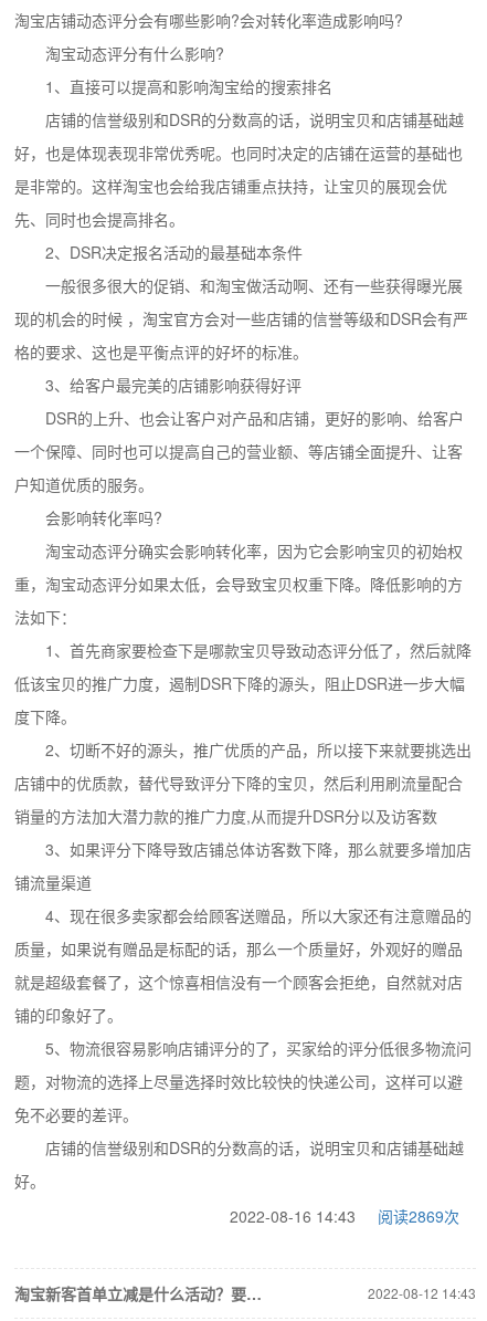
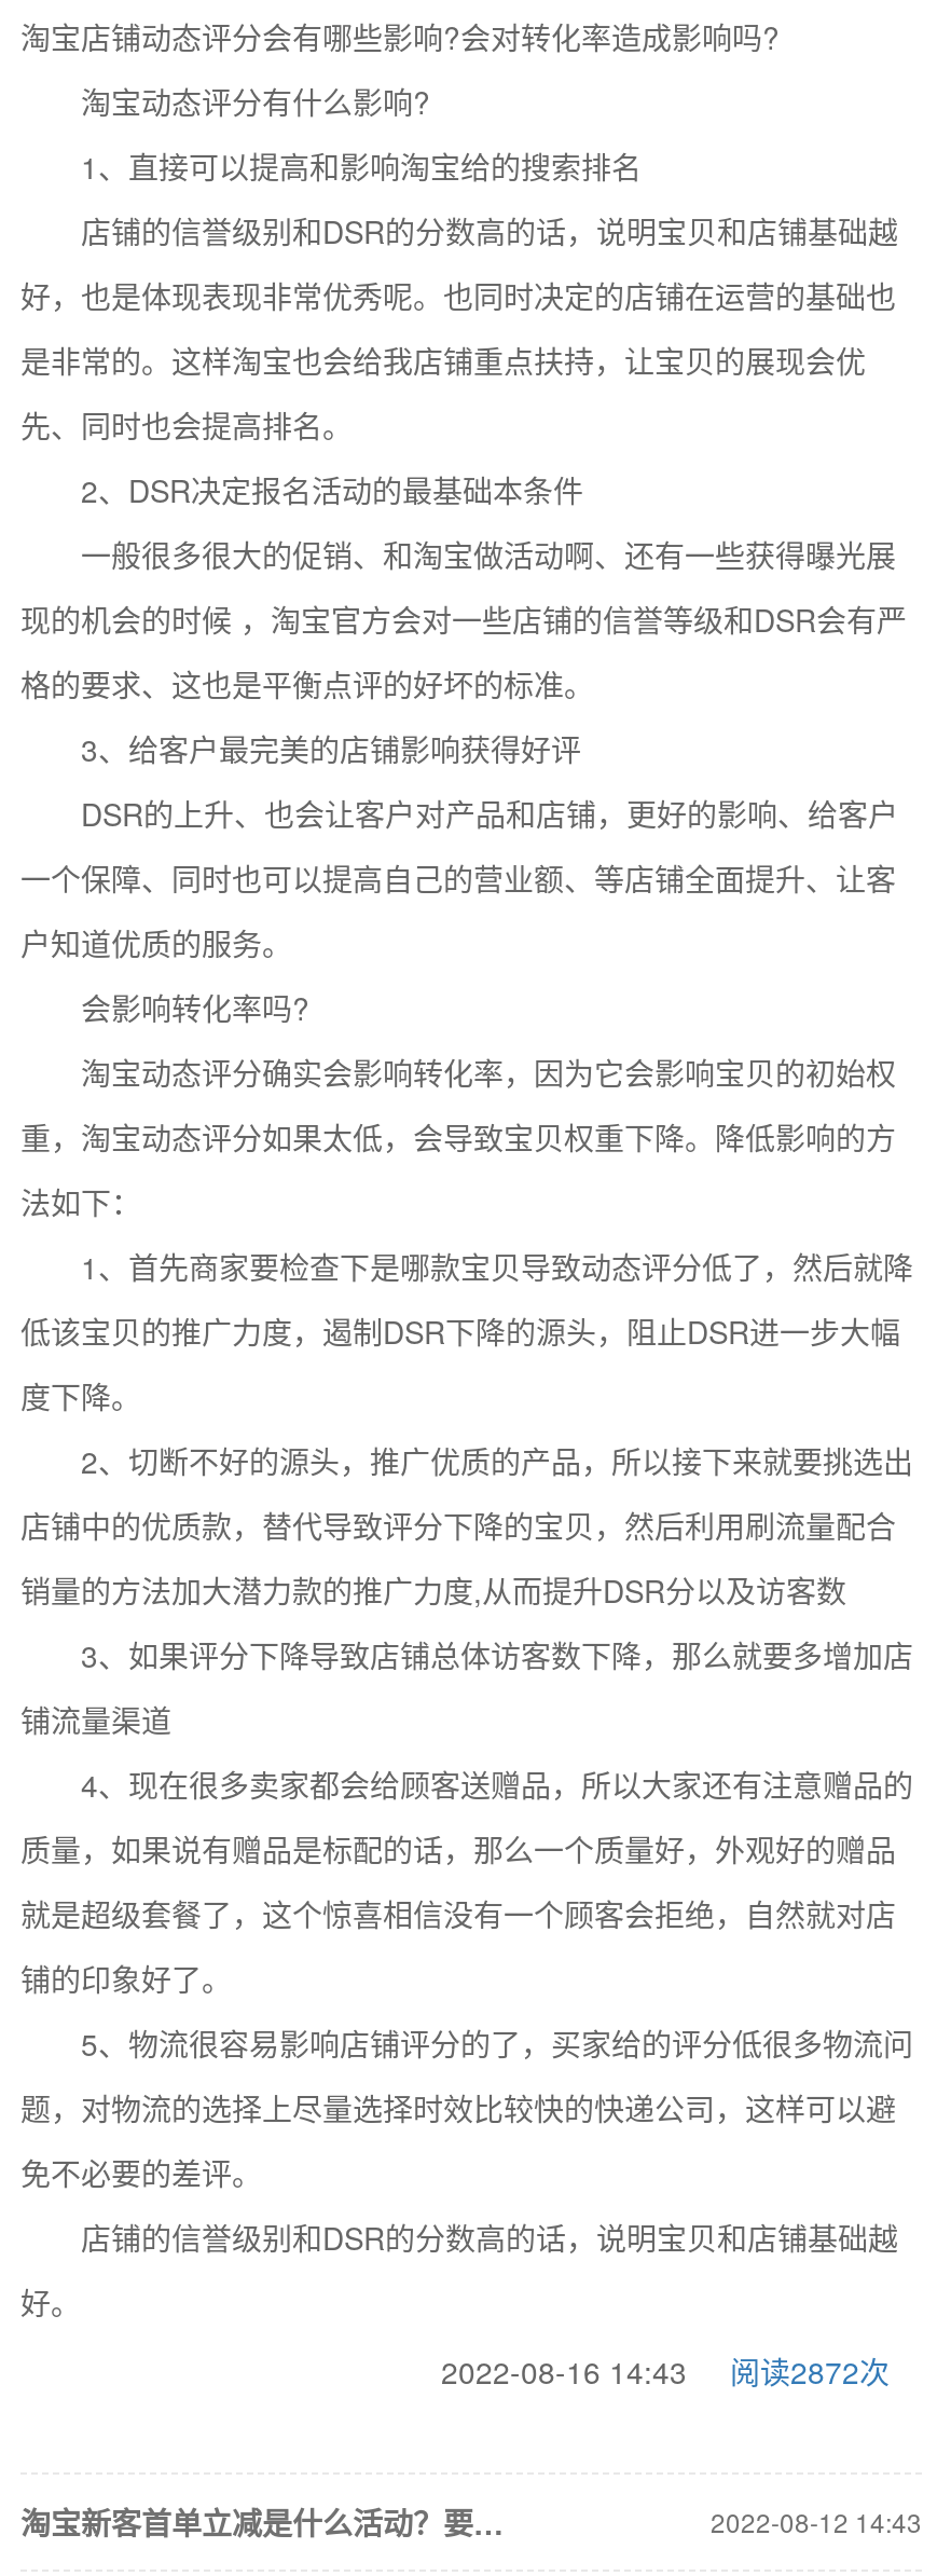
- 2022-08-16 14:43 阅读2869次
+ 2022-08-16 14:43 阅读2872次
